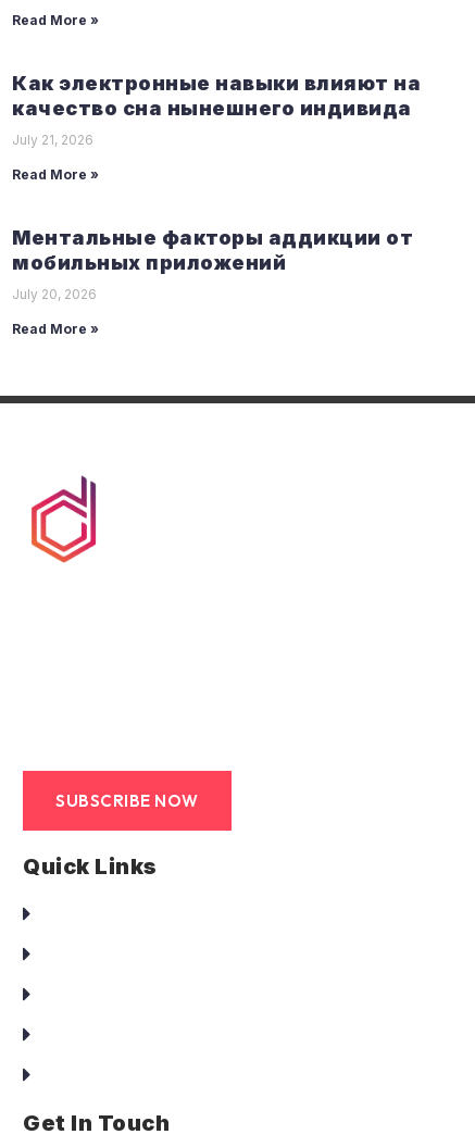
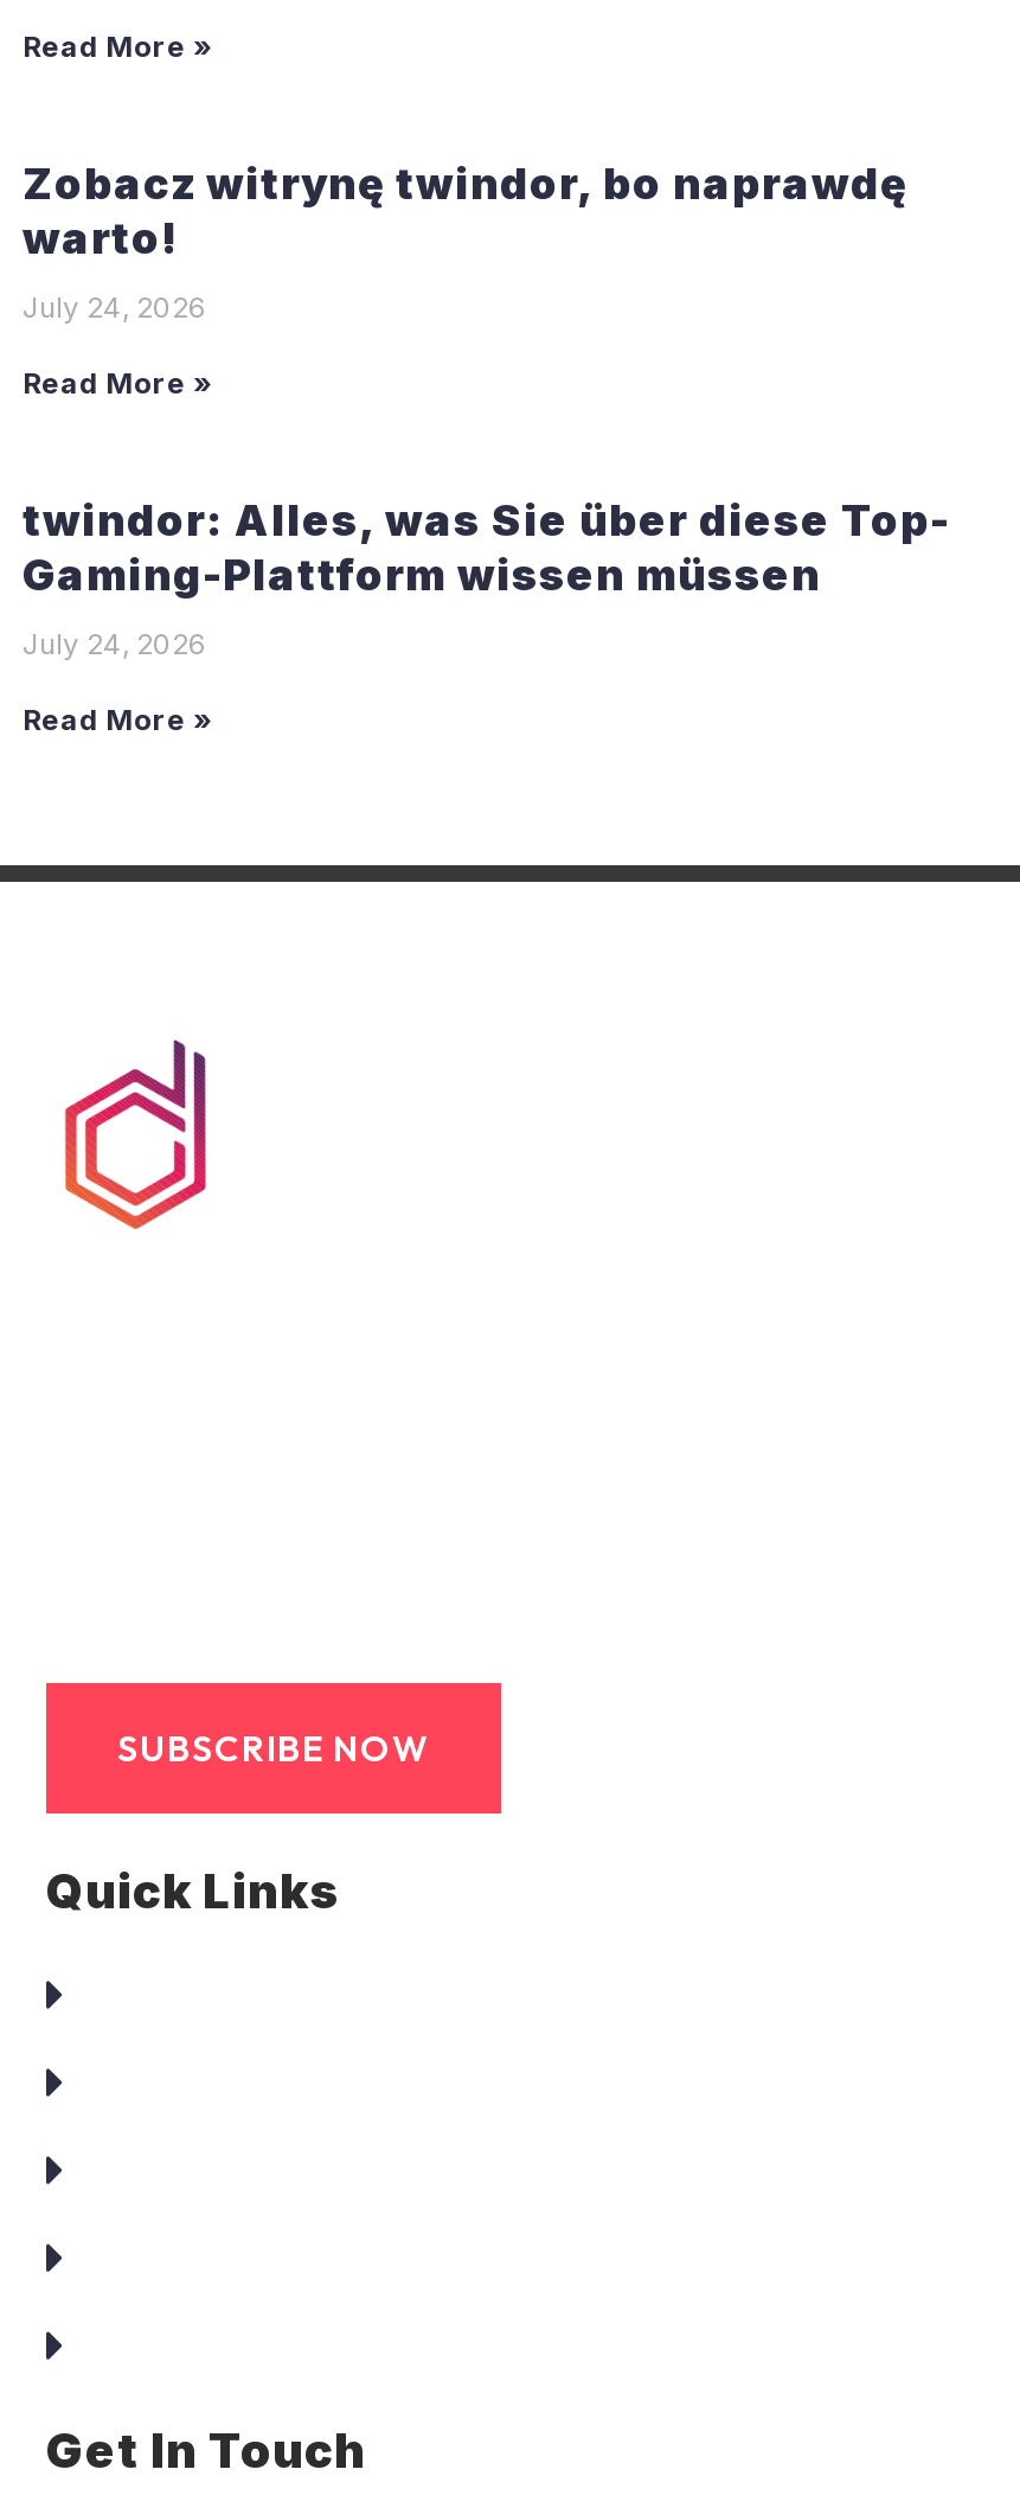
- Как электронные навыки влияют на
- качество сна нынешнего индивида
+ Zobacz witrynę twindor, bo naprawdę
+ warto!

- July 21, 2026
+ July 24, 2026

- Ментальные факторы аддикции от
- мобильных приложений
+ twindor: Alles, was Sie über diese Top-
+ Gaming-Plattform wissen müssen

- July 20, 2026
+ July 24, 2026
